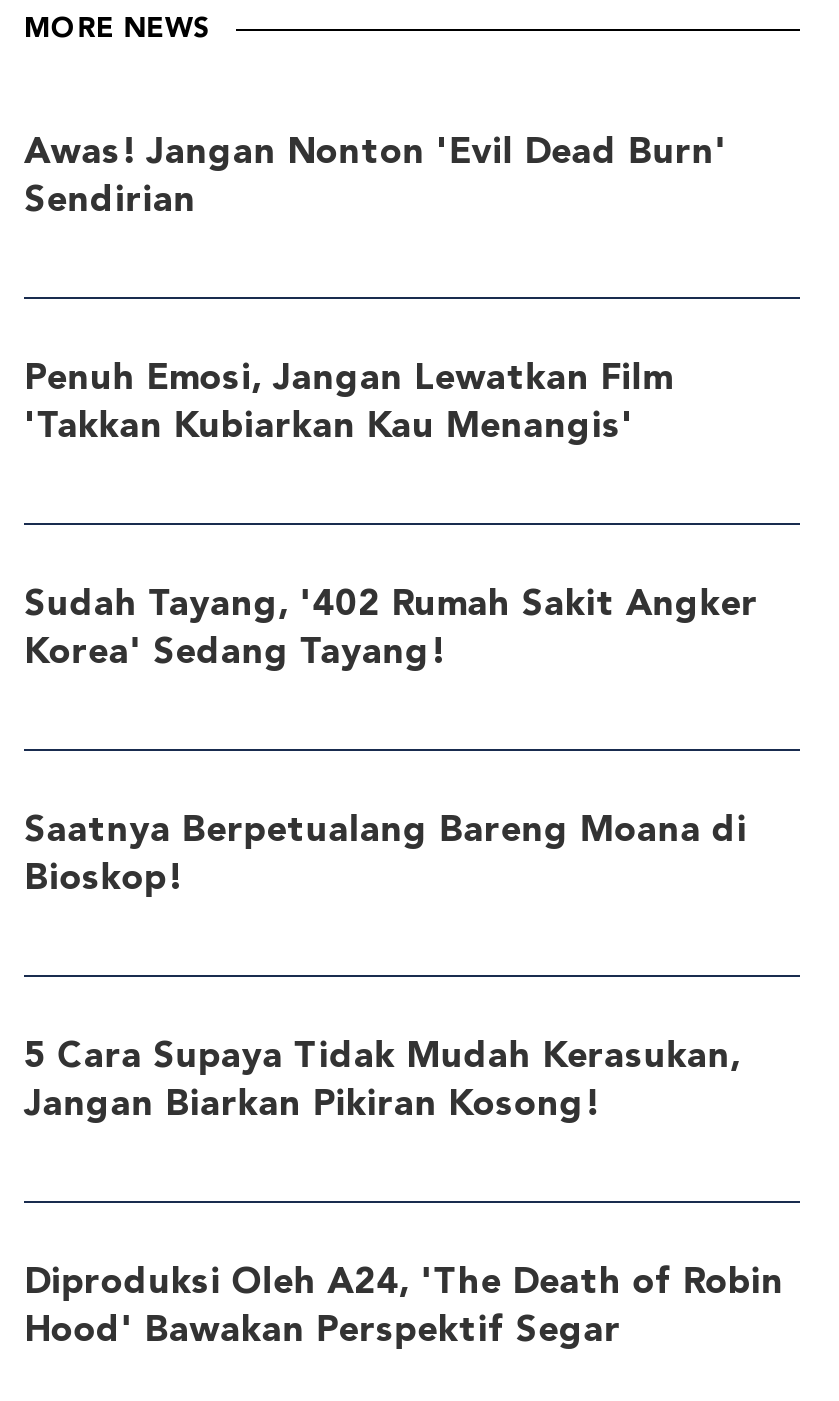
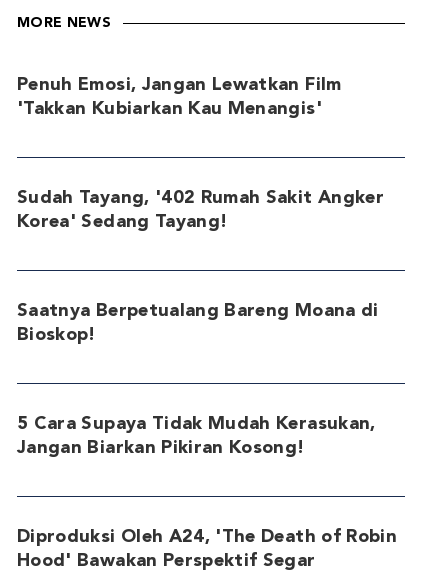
- Awas! Jangan Nonton 'Evil Dead Burn'
- Sendirian
